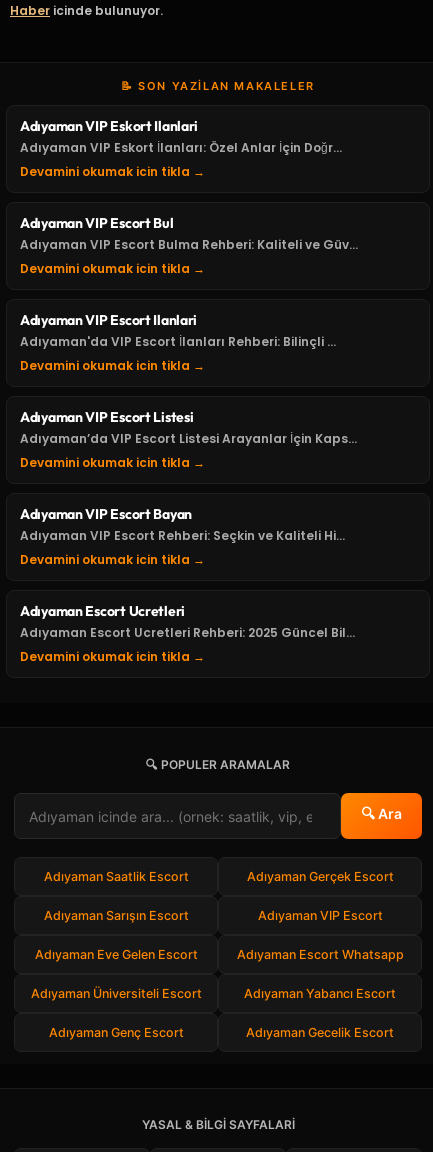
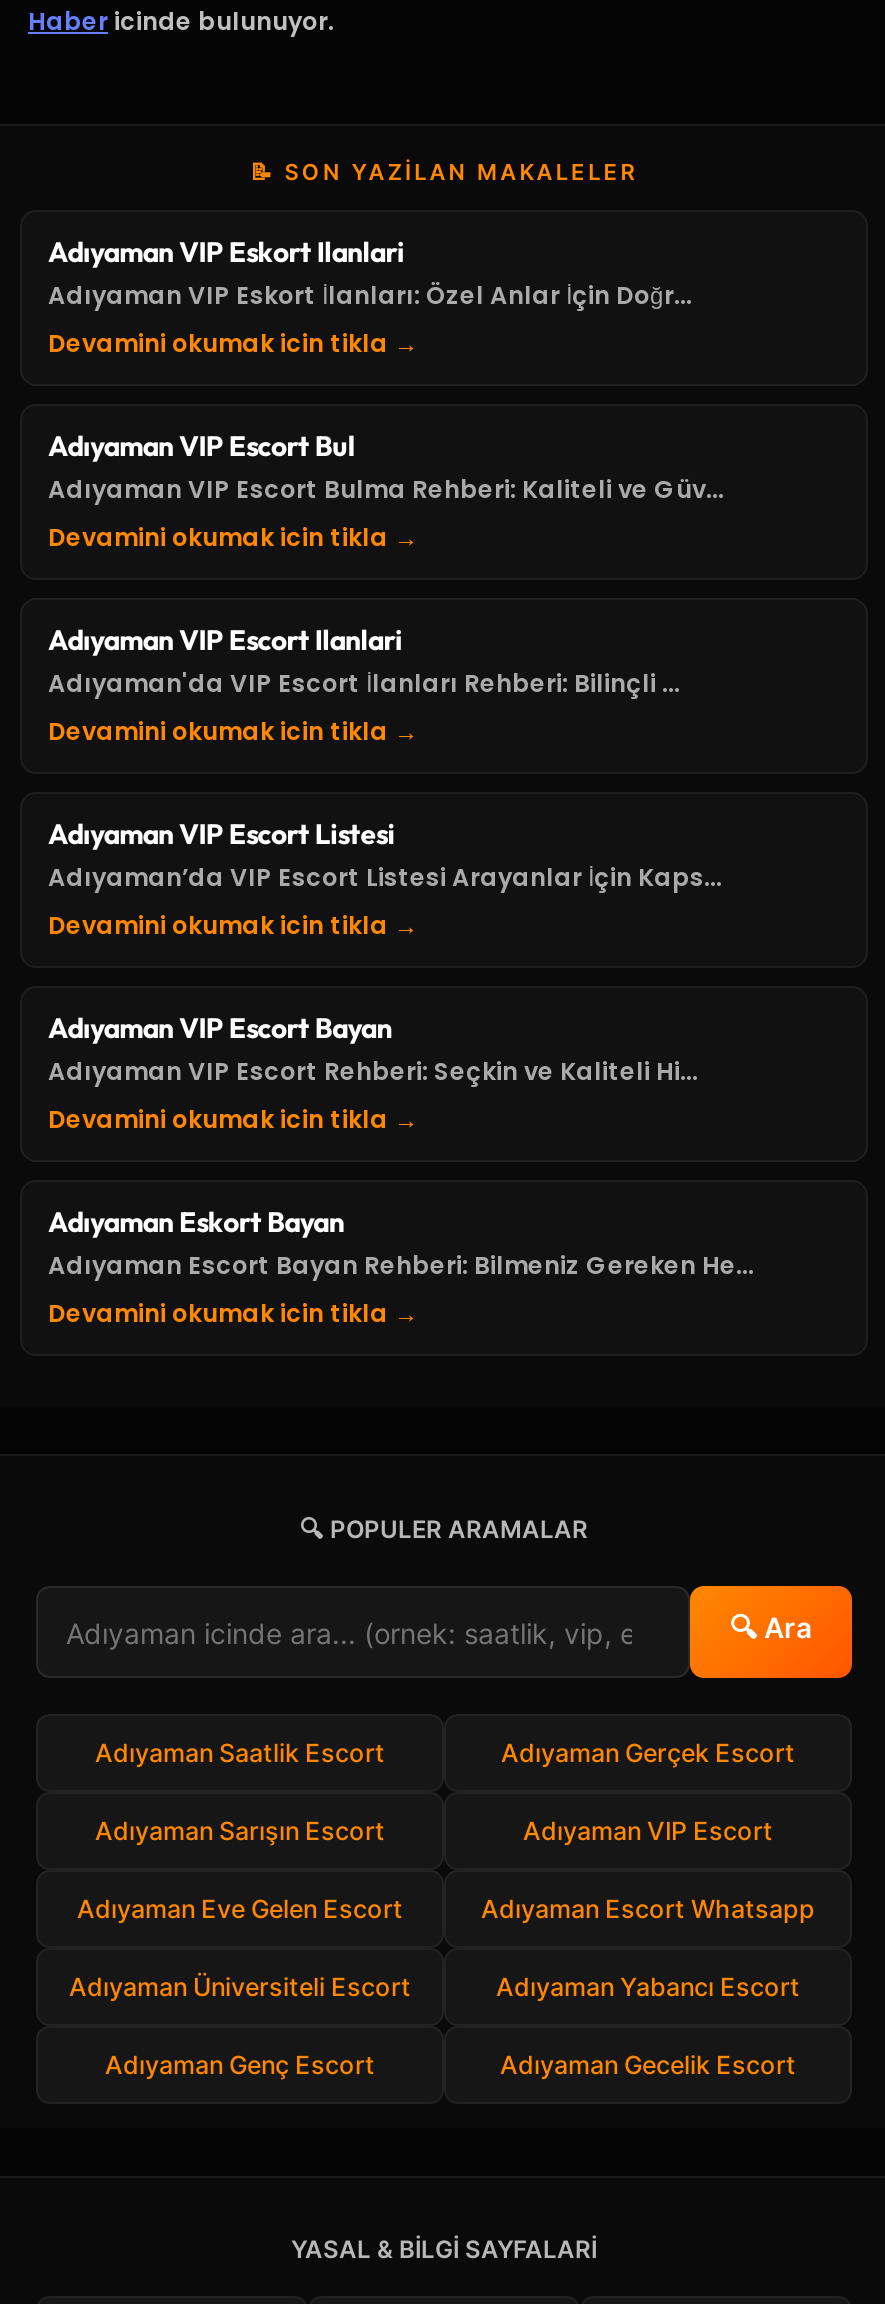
- Adıyaman Escort Ucretleri
+ Adıyaman Eskort Bayan

- Adıyaman Escort Ucretleri Rehberi: 2025 Güncel Bil...
+ Adıyaman Escort Bayan Rehberi: Bilmeniz Gereken He...
